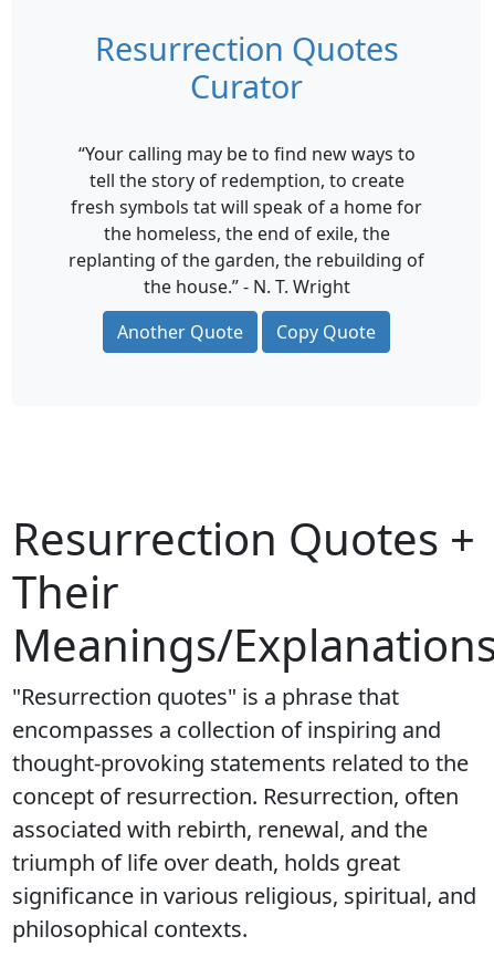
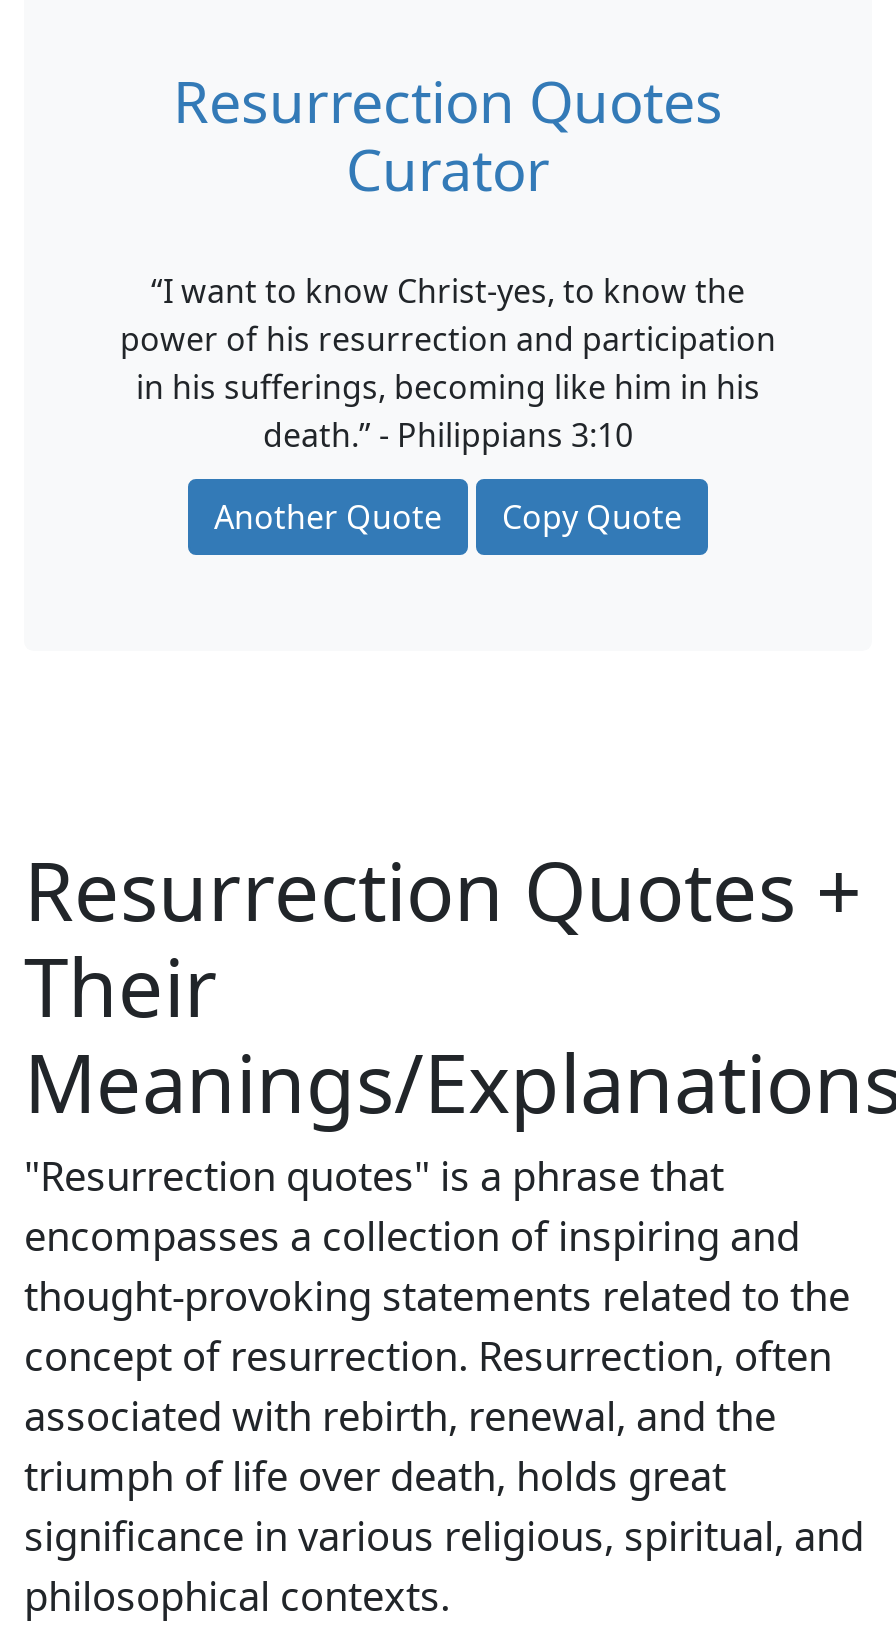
- “Your calling may be to find new ways to
- tell the story of redemption, to create
- fresh symbols tat will speak of a home for
- the homeless, the end of exile, the
- replanting of the garden, the rebuilding of
- the house.” - N. T. Wright
+ “I want to know Christ-yes, to know the
+ power of his resurrection and participation
+ in his sufferings, becoming like him in his
+ death.” - Philippians 3:10
